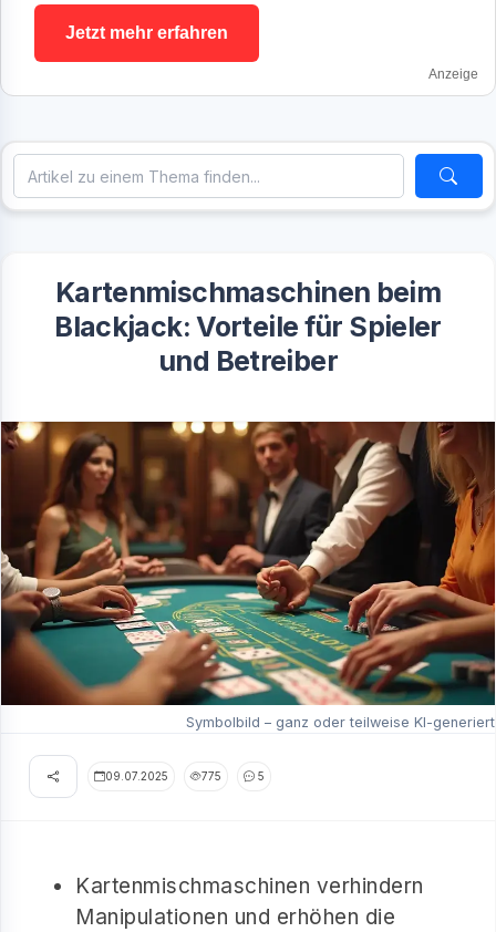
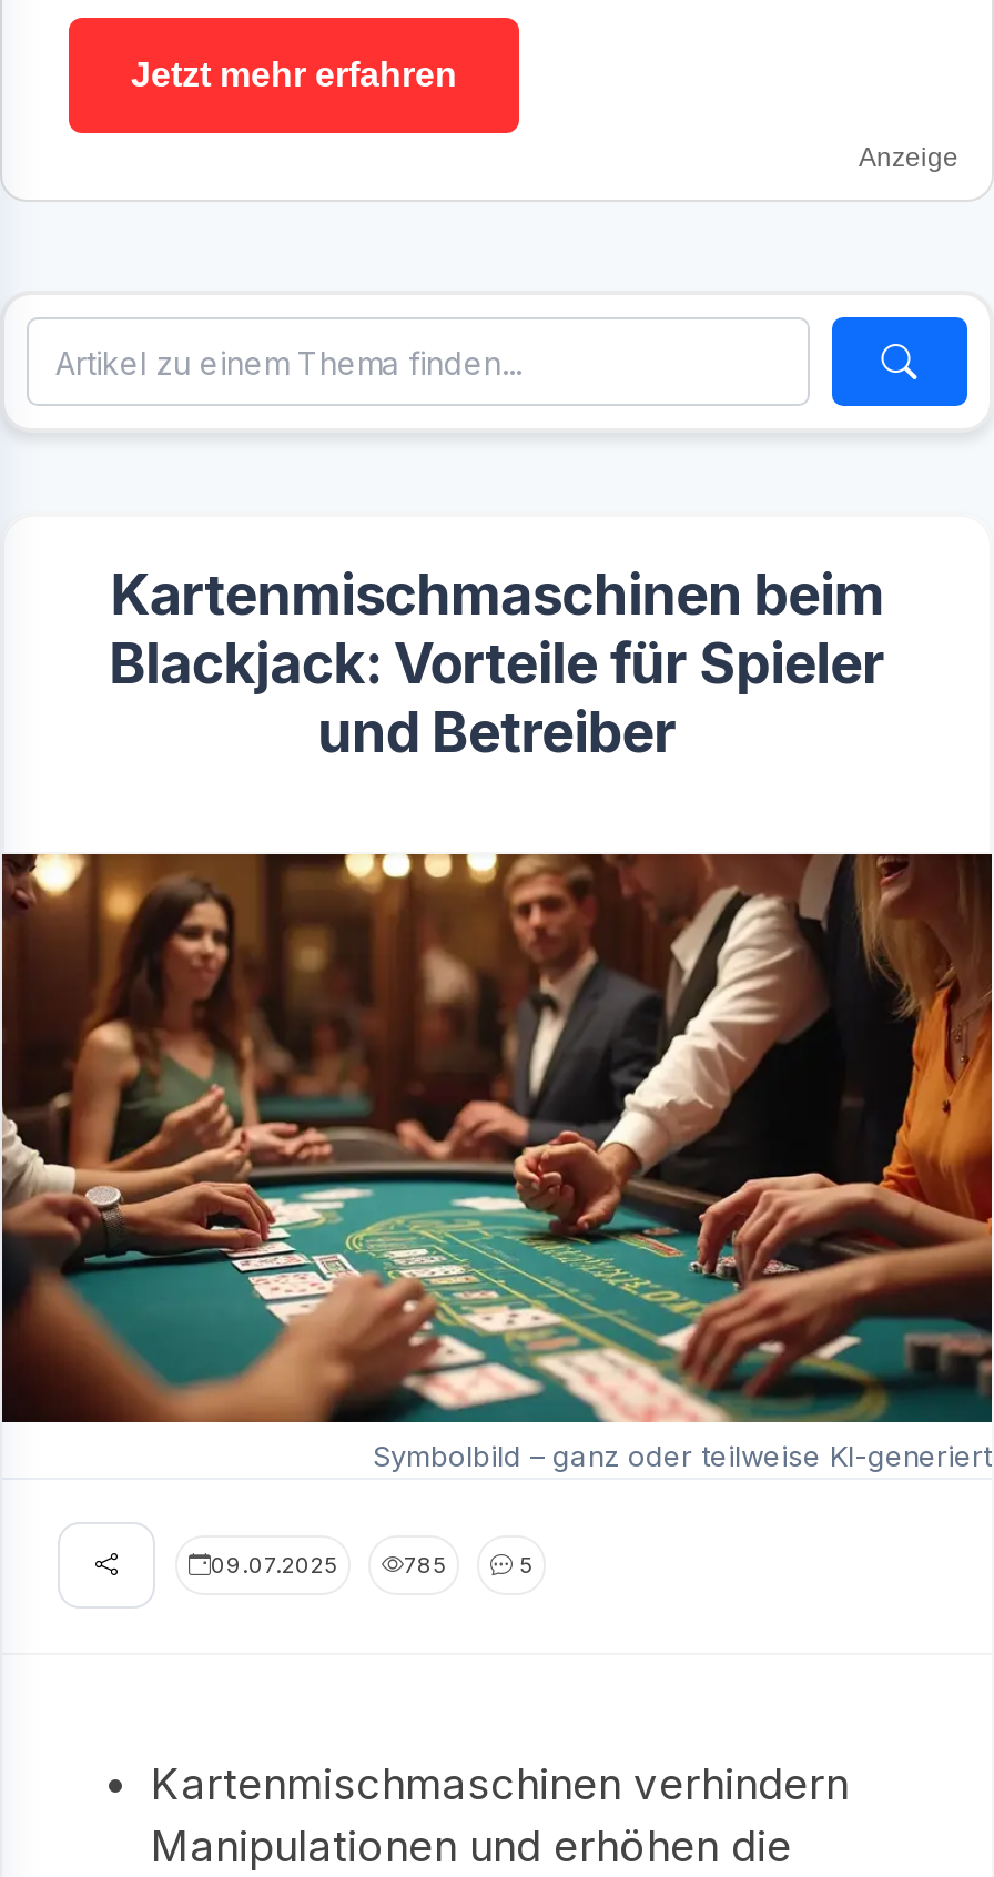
- 775
+ 785
